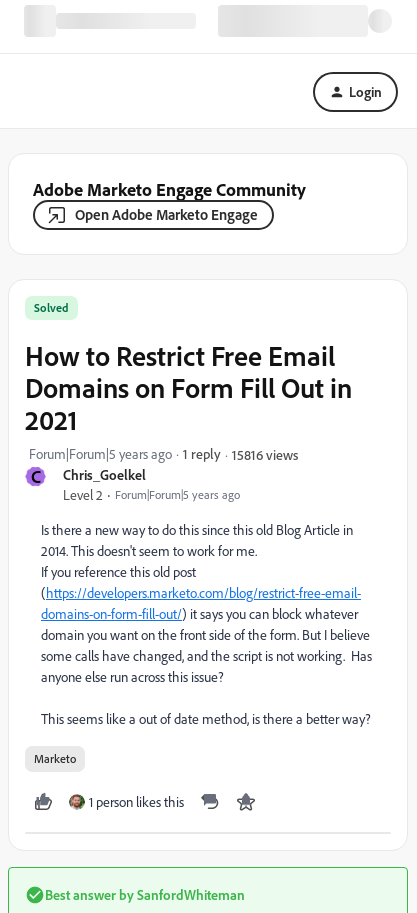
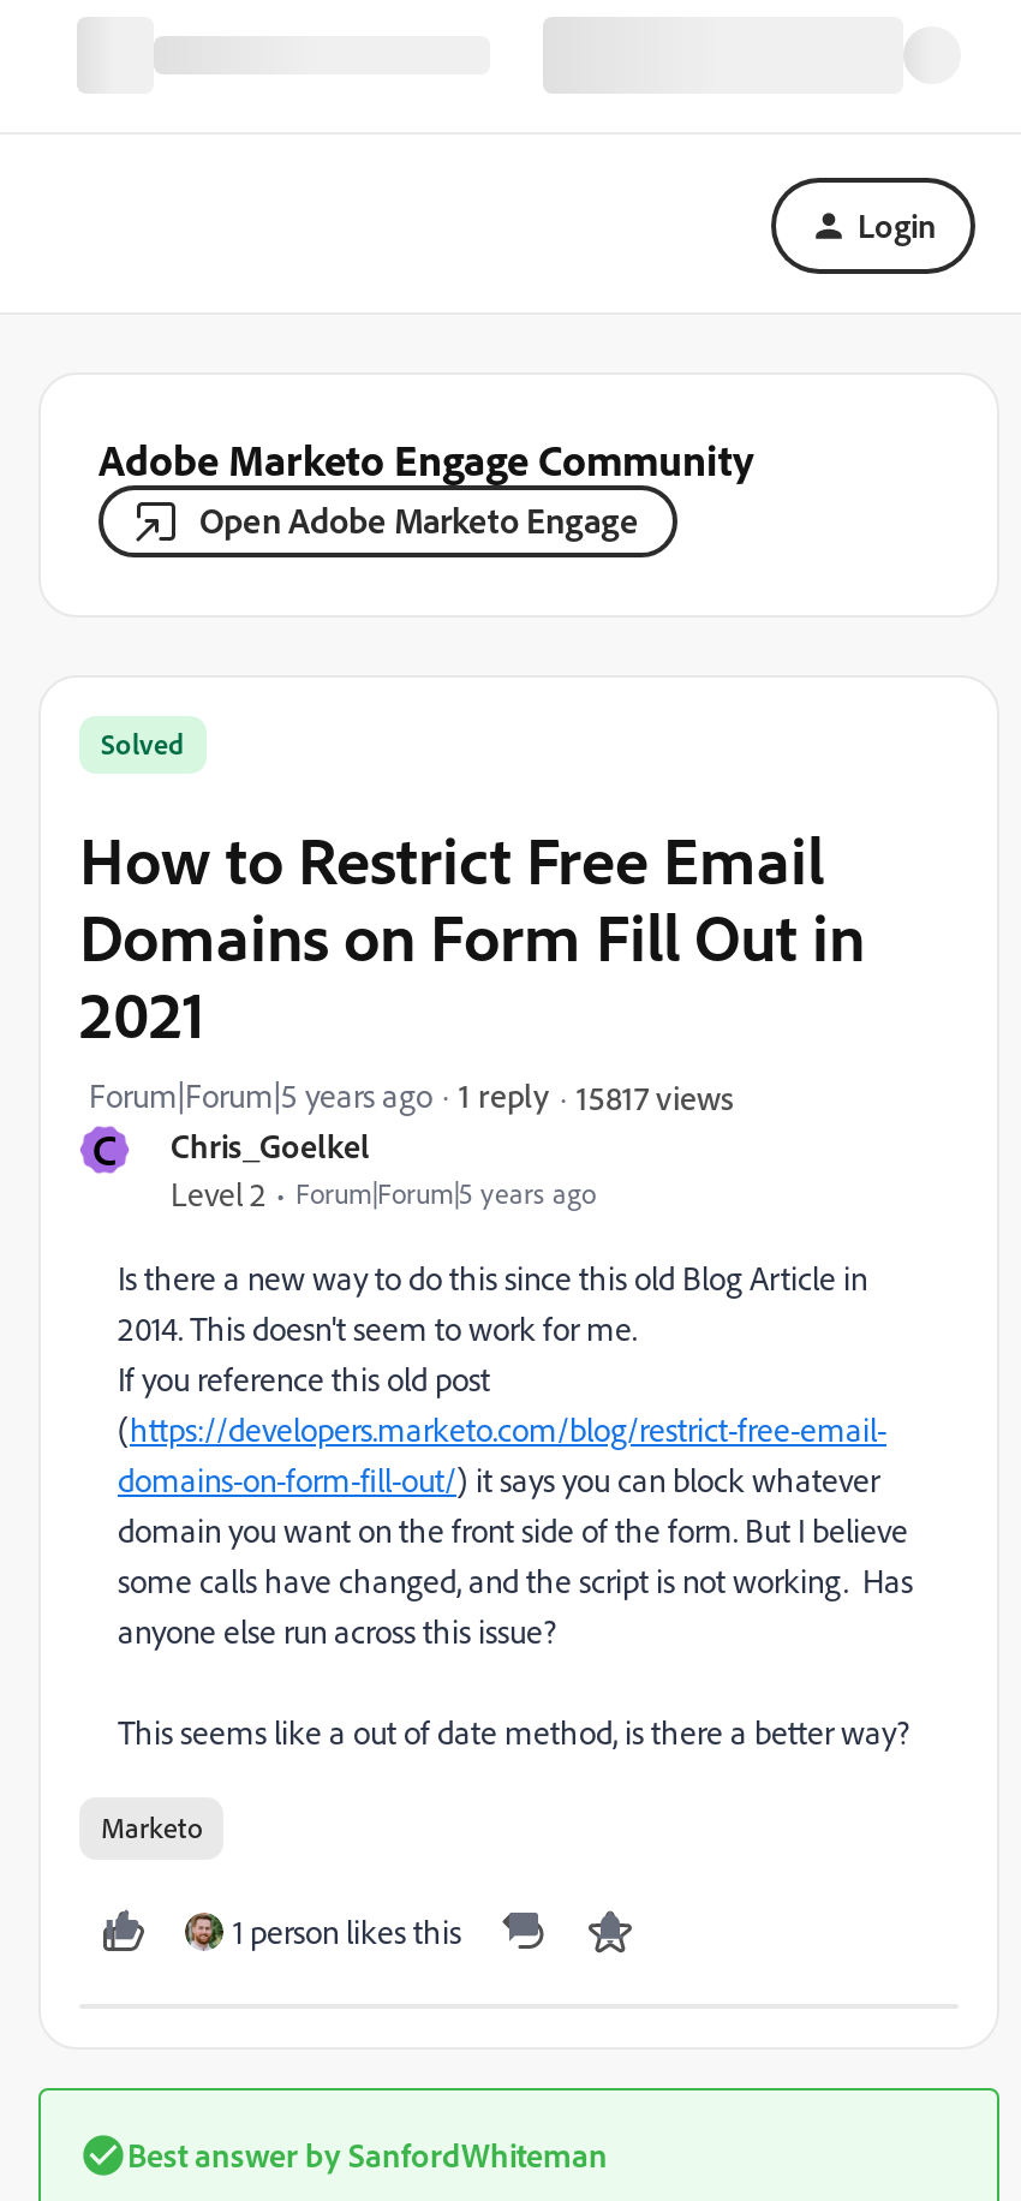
- 15816 views
+ 15817 views
